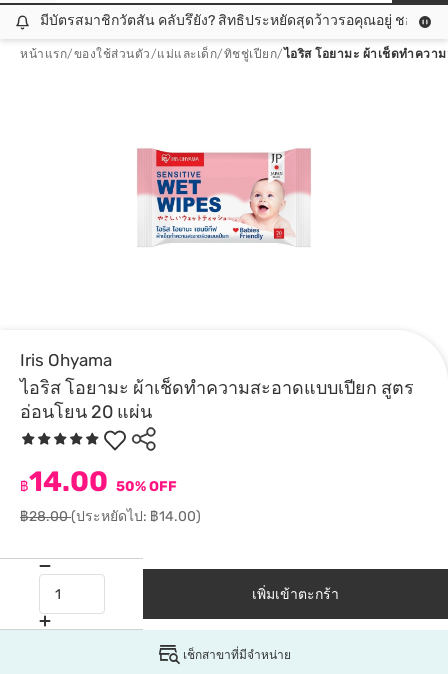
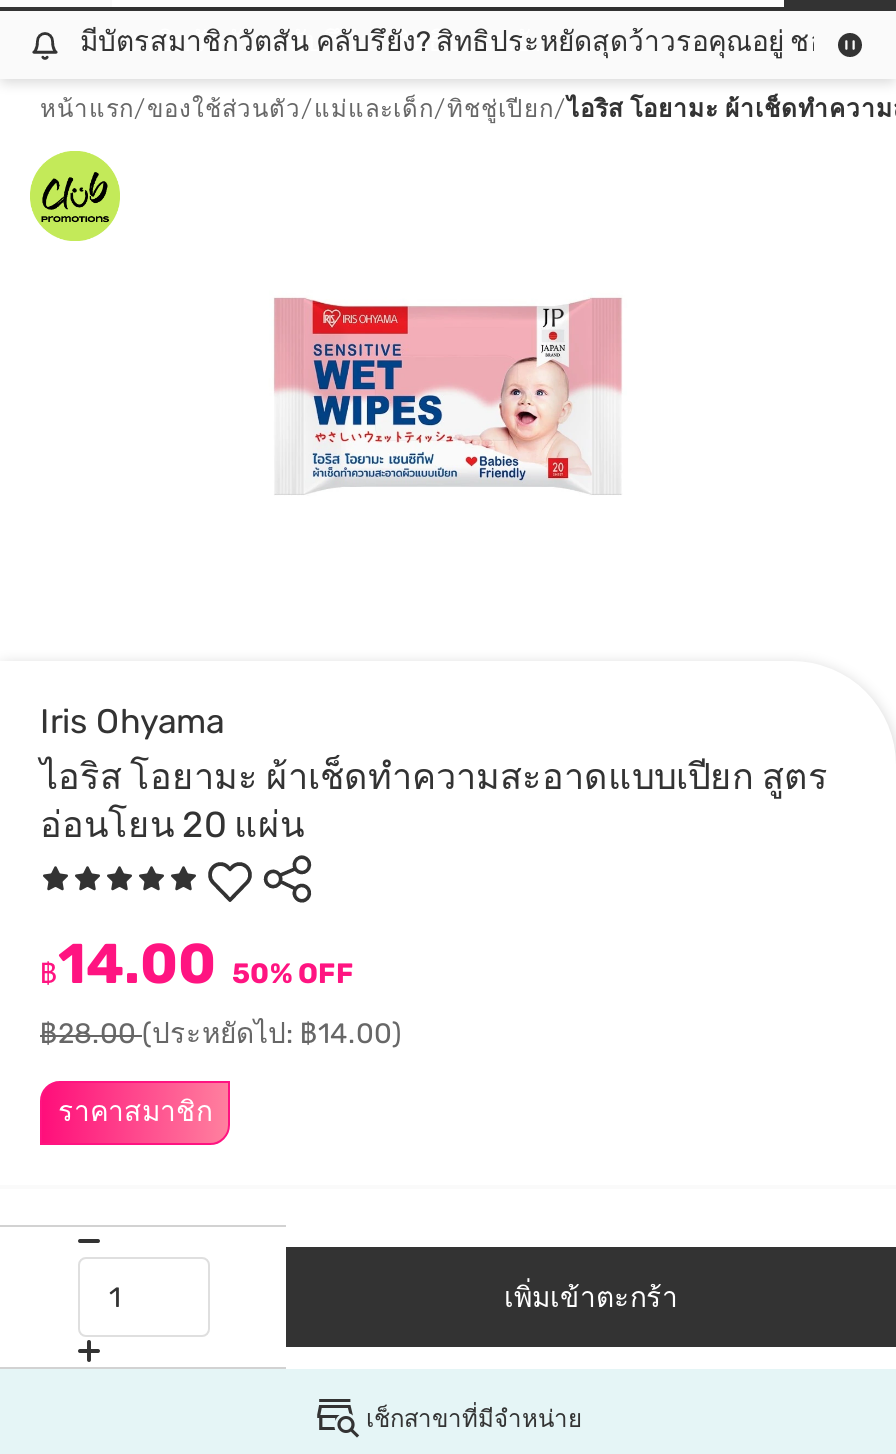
+ [image]

+ ราคาสมาชิก
